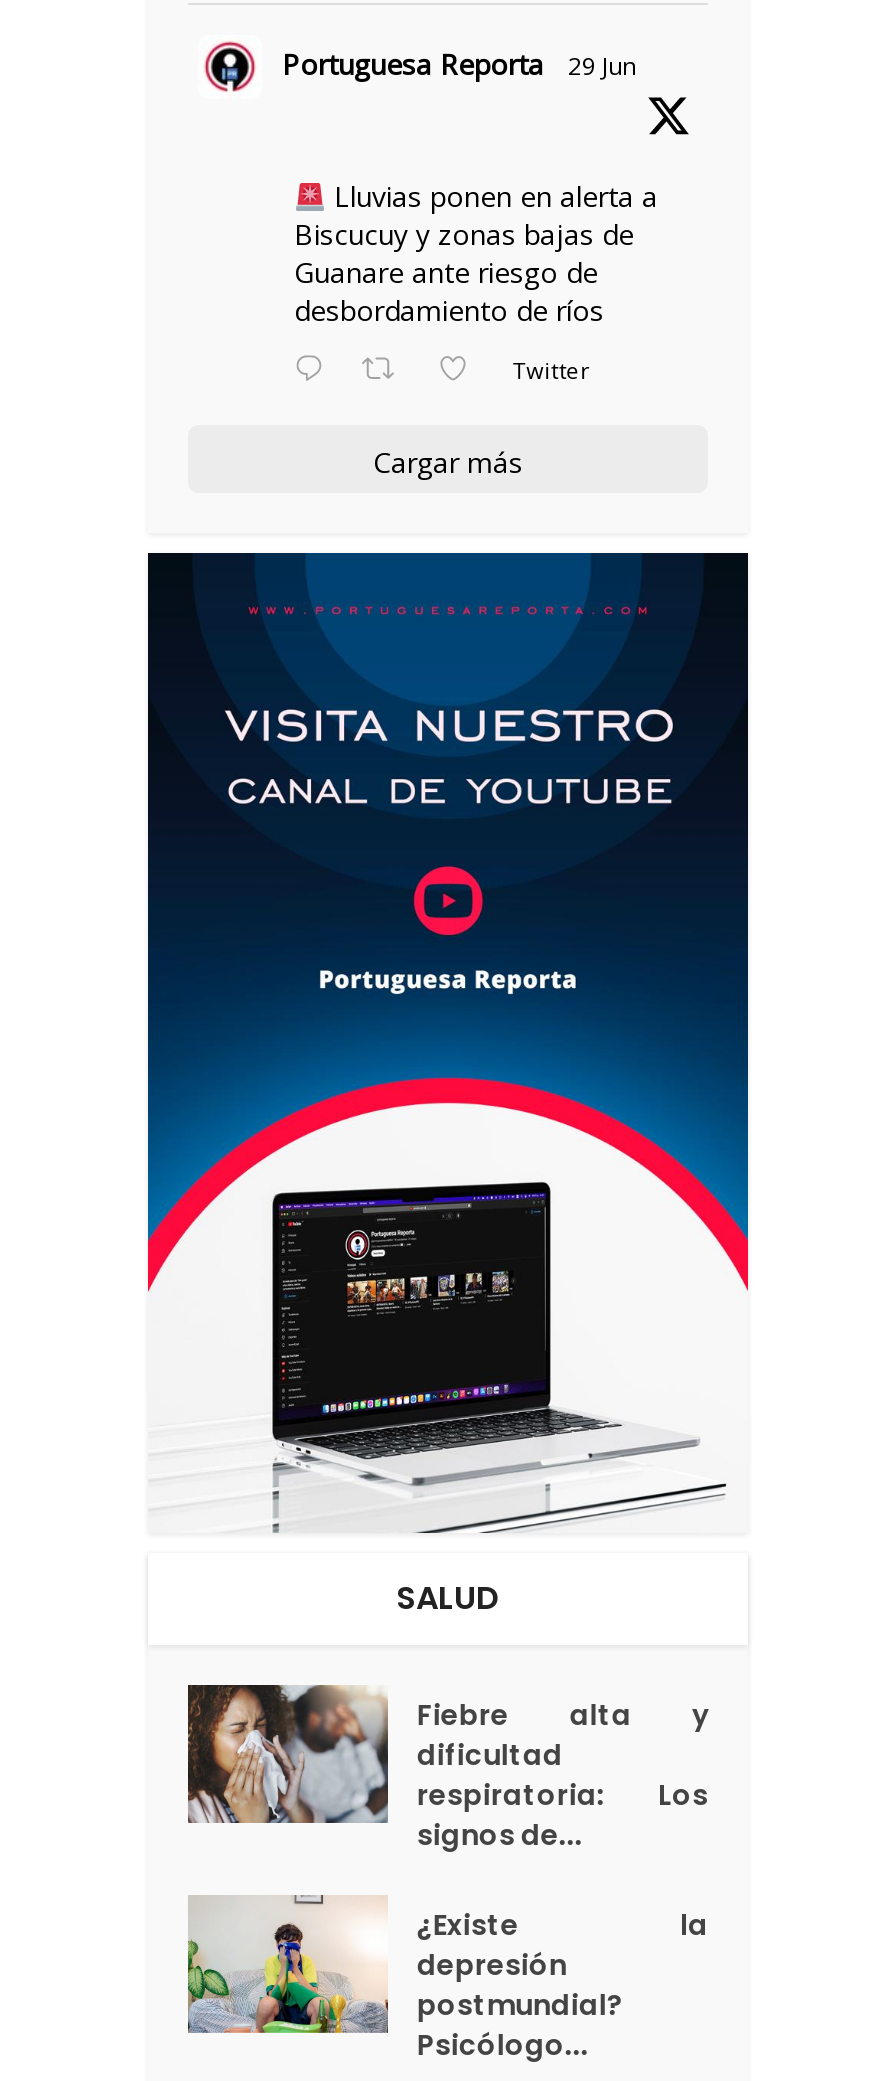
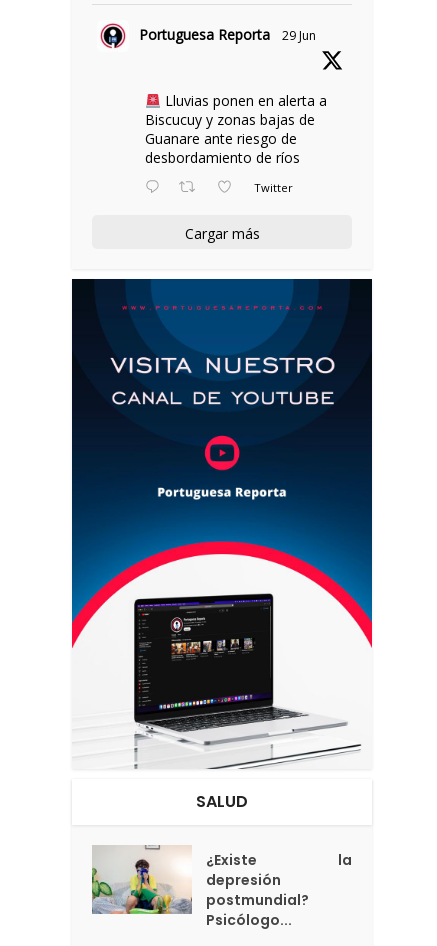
- [image]
- Fiebre alta y
- dificultad
- respiratoria: Los
- signos de...
